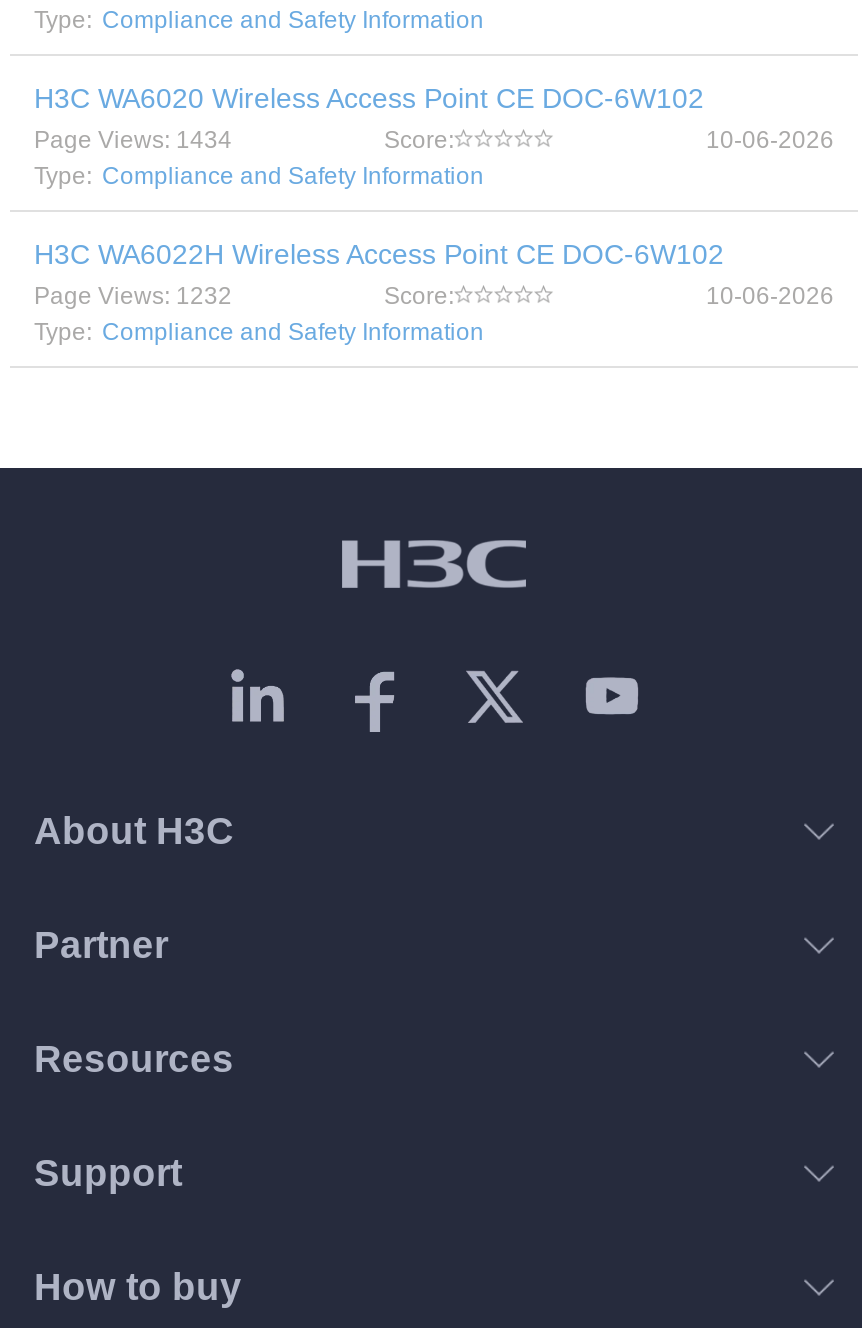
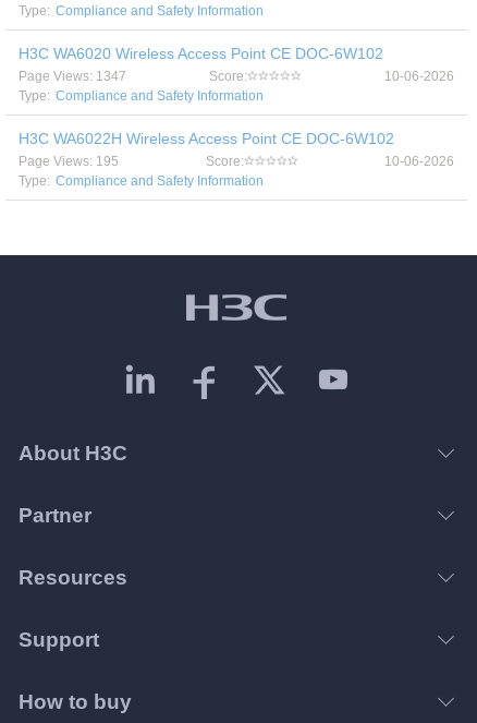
- Page Views: 1434
+ Page Views: 1347

- Page Views: 1232
+ Page Views: 195
